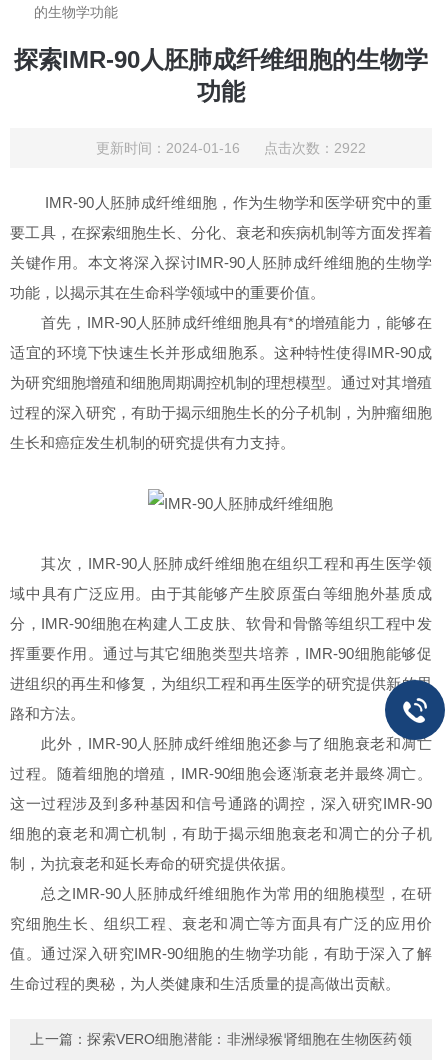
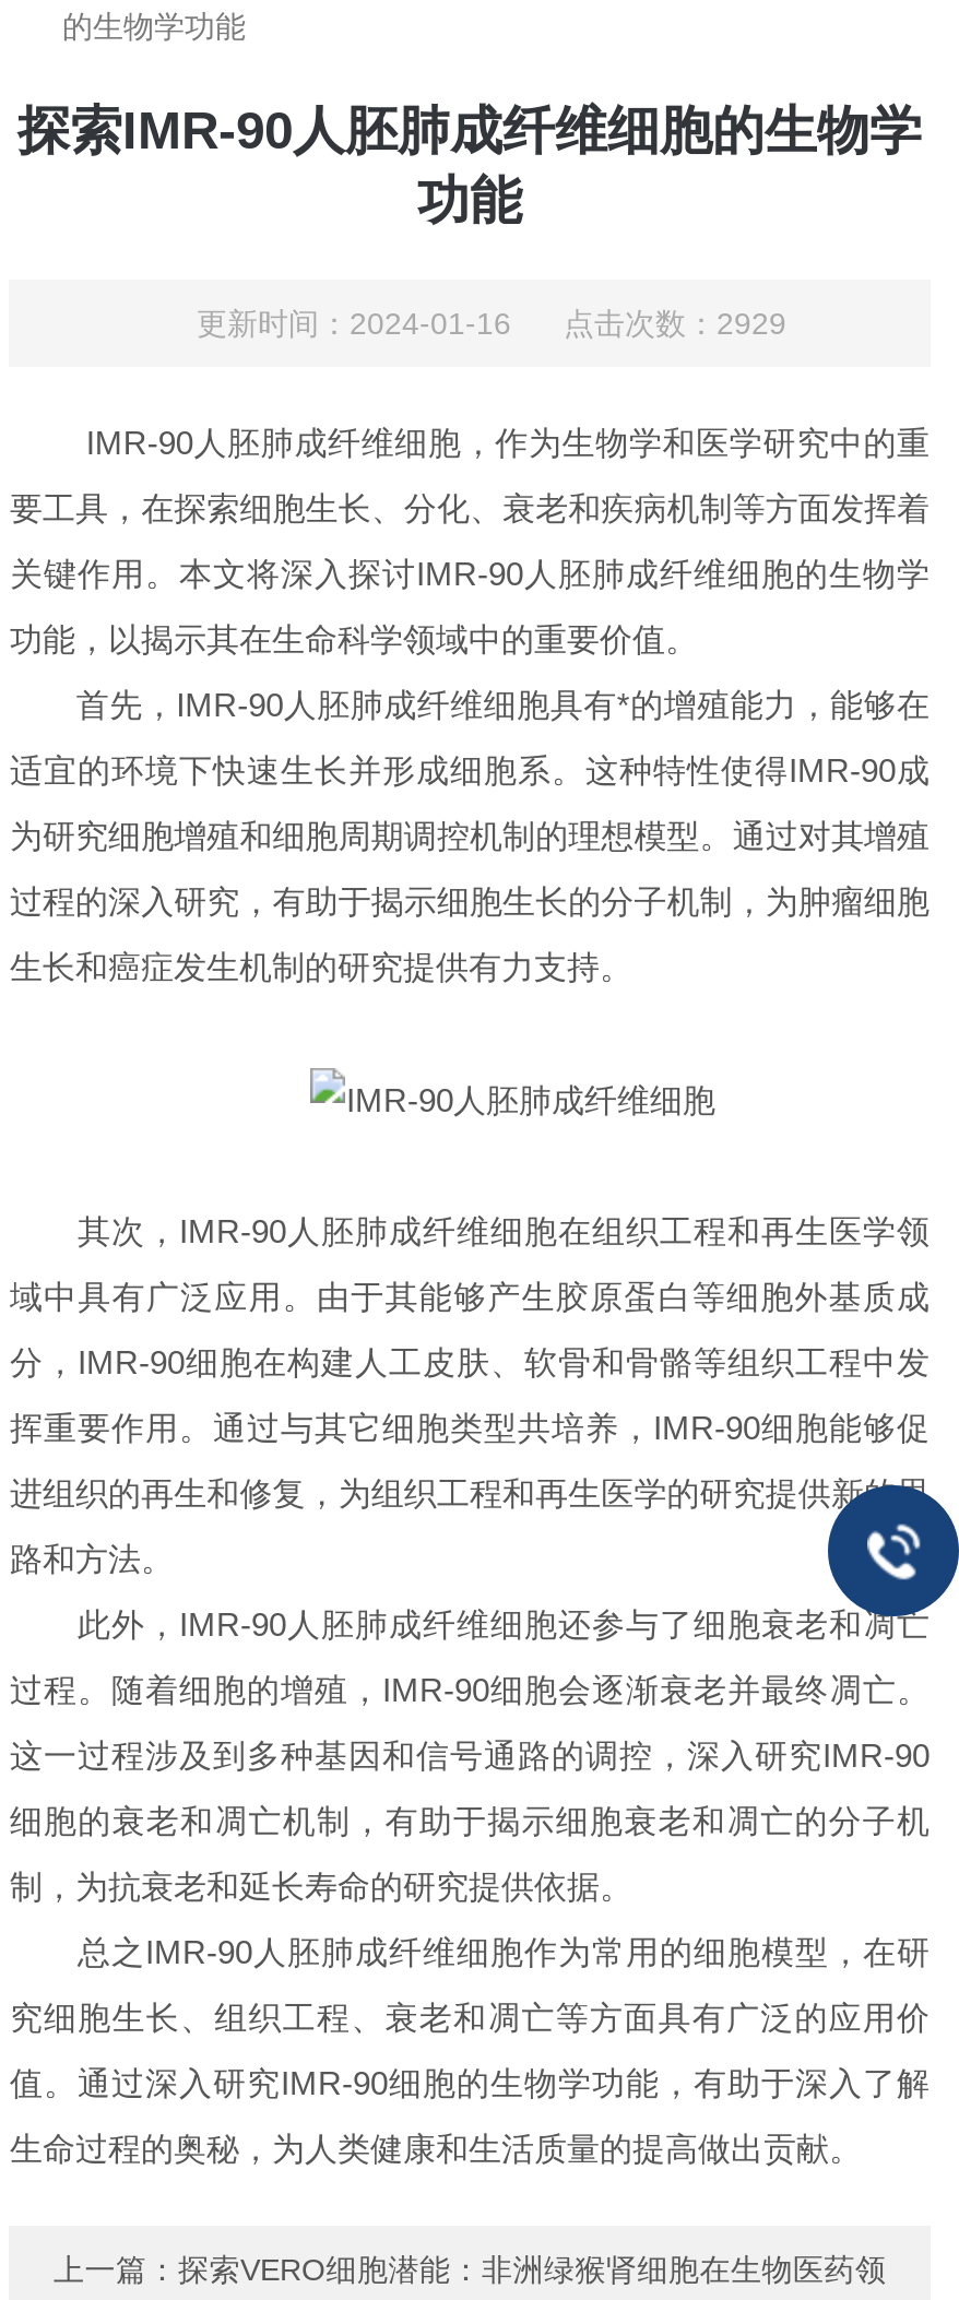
- 更新时间：2024-01-16 点击次数：2922
+ 更新时间：2024-01-16 点击次数：2929
